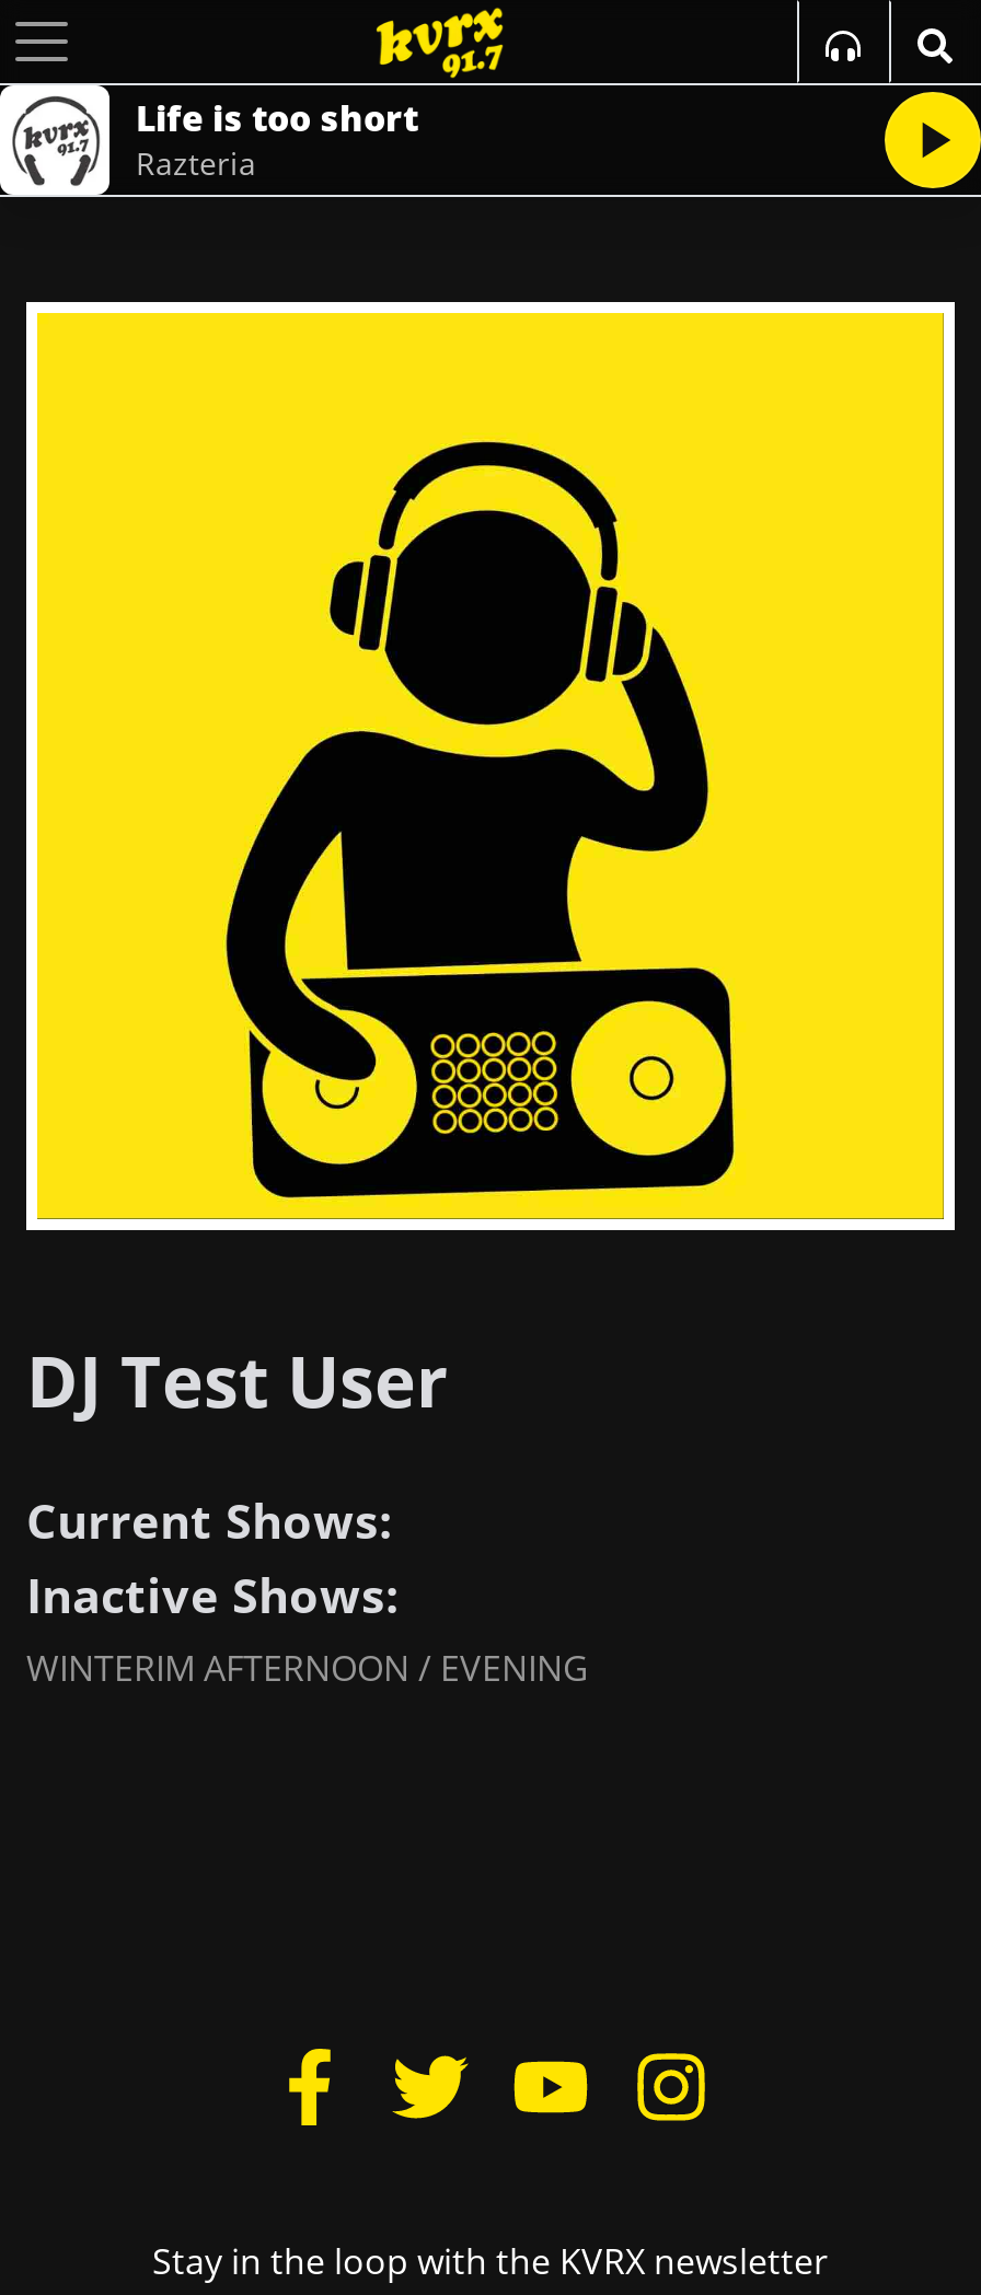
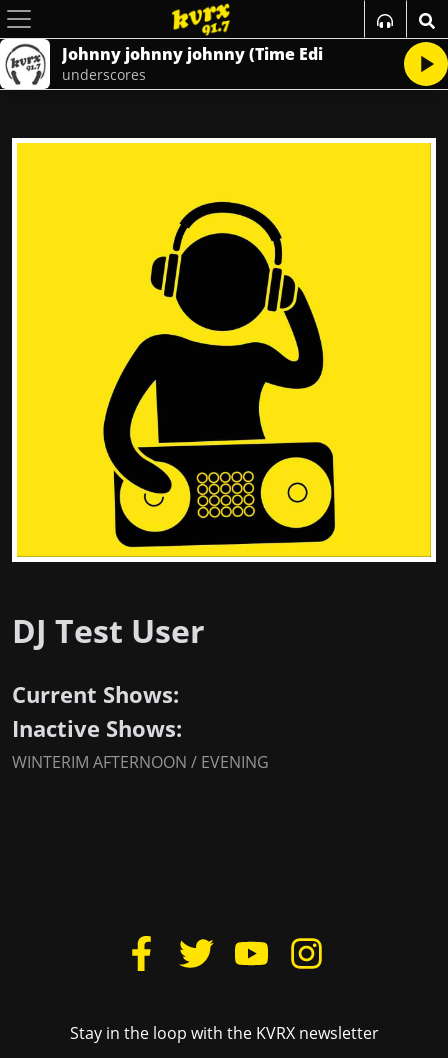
- Life is too short
- Razteria
+ Johnny johnny johnny (Time Edi
+ underscores
